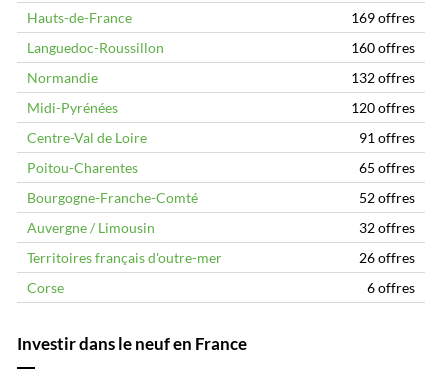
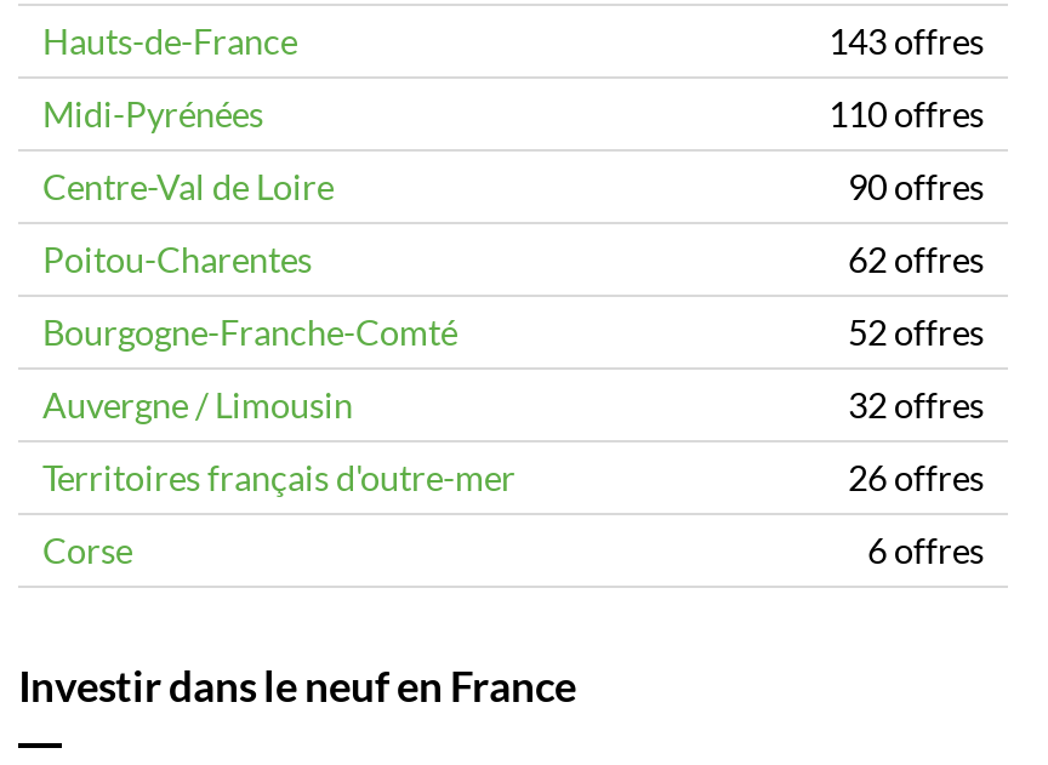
- 169 offres
- Languedoc-Roussillon
- 160 offres
- Normandie
- 132 offres
+ 143 offres

- 120 offres
+ 110 offres

- 91 offres
+ 90 offres

- 65 offres
+ 62 offres
